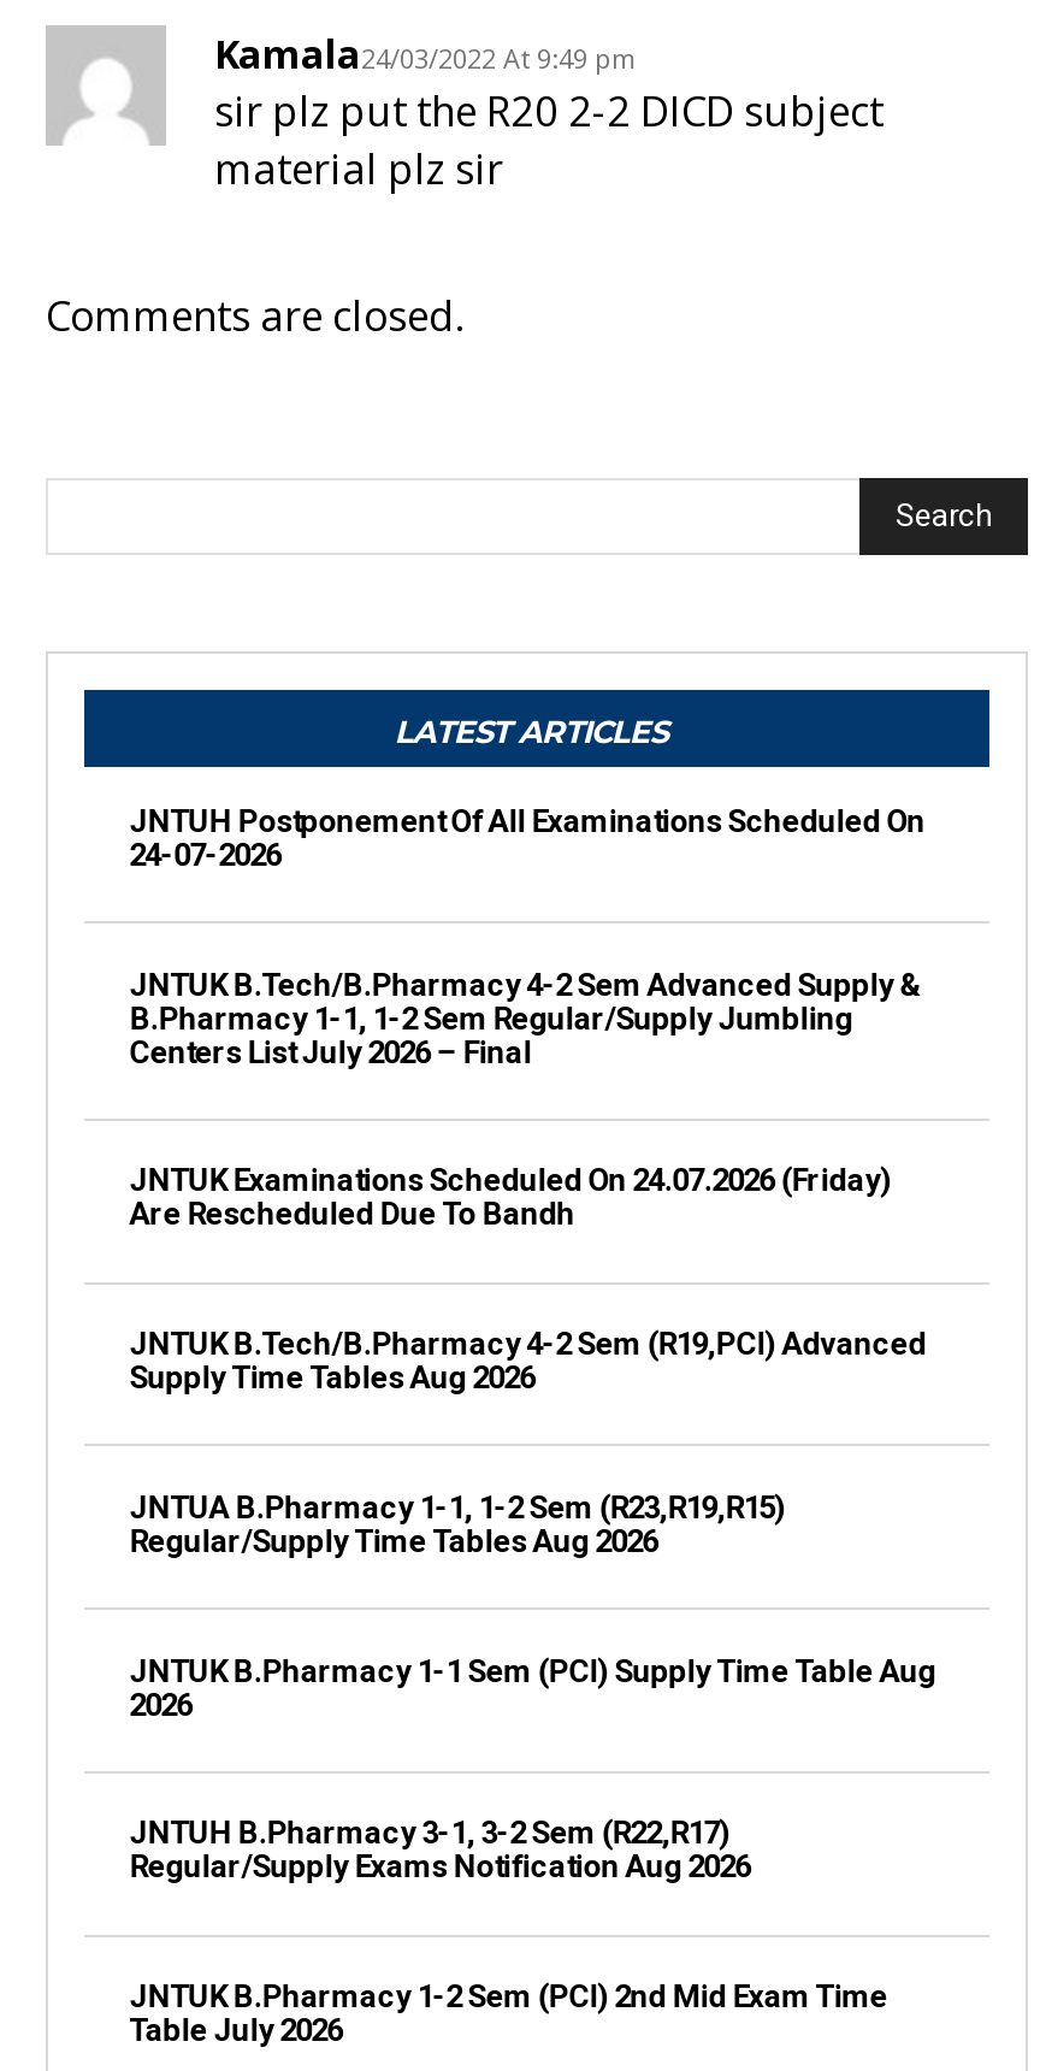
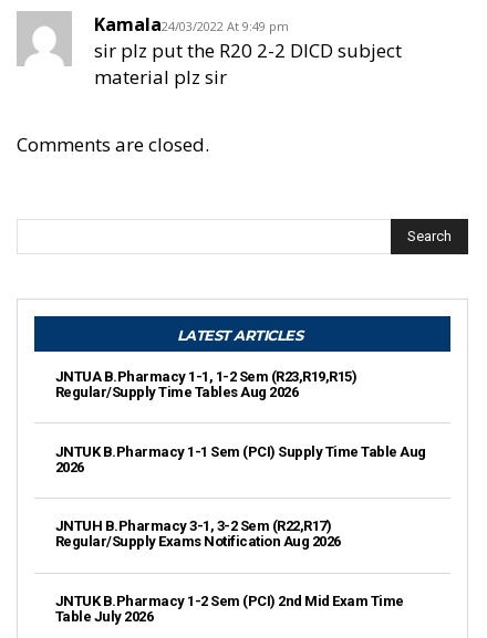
- JNTUH Postponement Of All Examinations Scheduled On
- 24-07-2026

- JNTUK B.Tech/B.Pharmacy 4-2 Sem Advanced Supply &
- B.Pharmacy 1-1, 1-2 Sem Regular/Supply Jumbling
- Centers List July 2026 – Final

- JNTUK Examinations Scheduled On 24.07.2026 (Friday)
- Are Rescheduled Due To Bandh

- JNTUK B.Tech/B.Pharmacy 4-2 Sem (R19,PCI) Advanced
- Supply Time Tables Aug 2026
